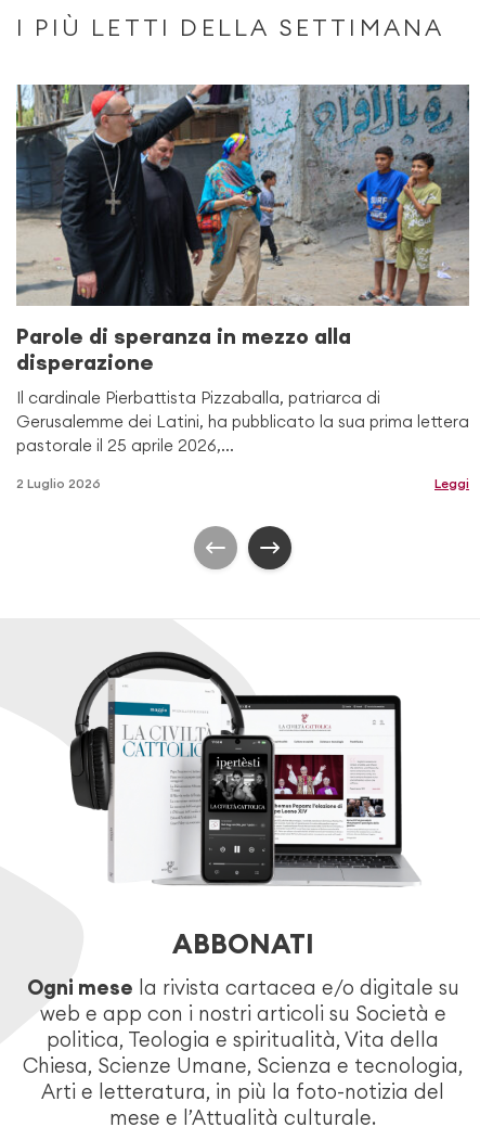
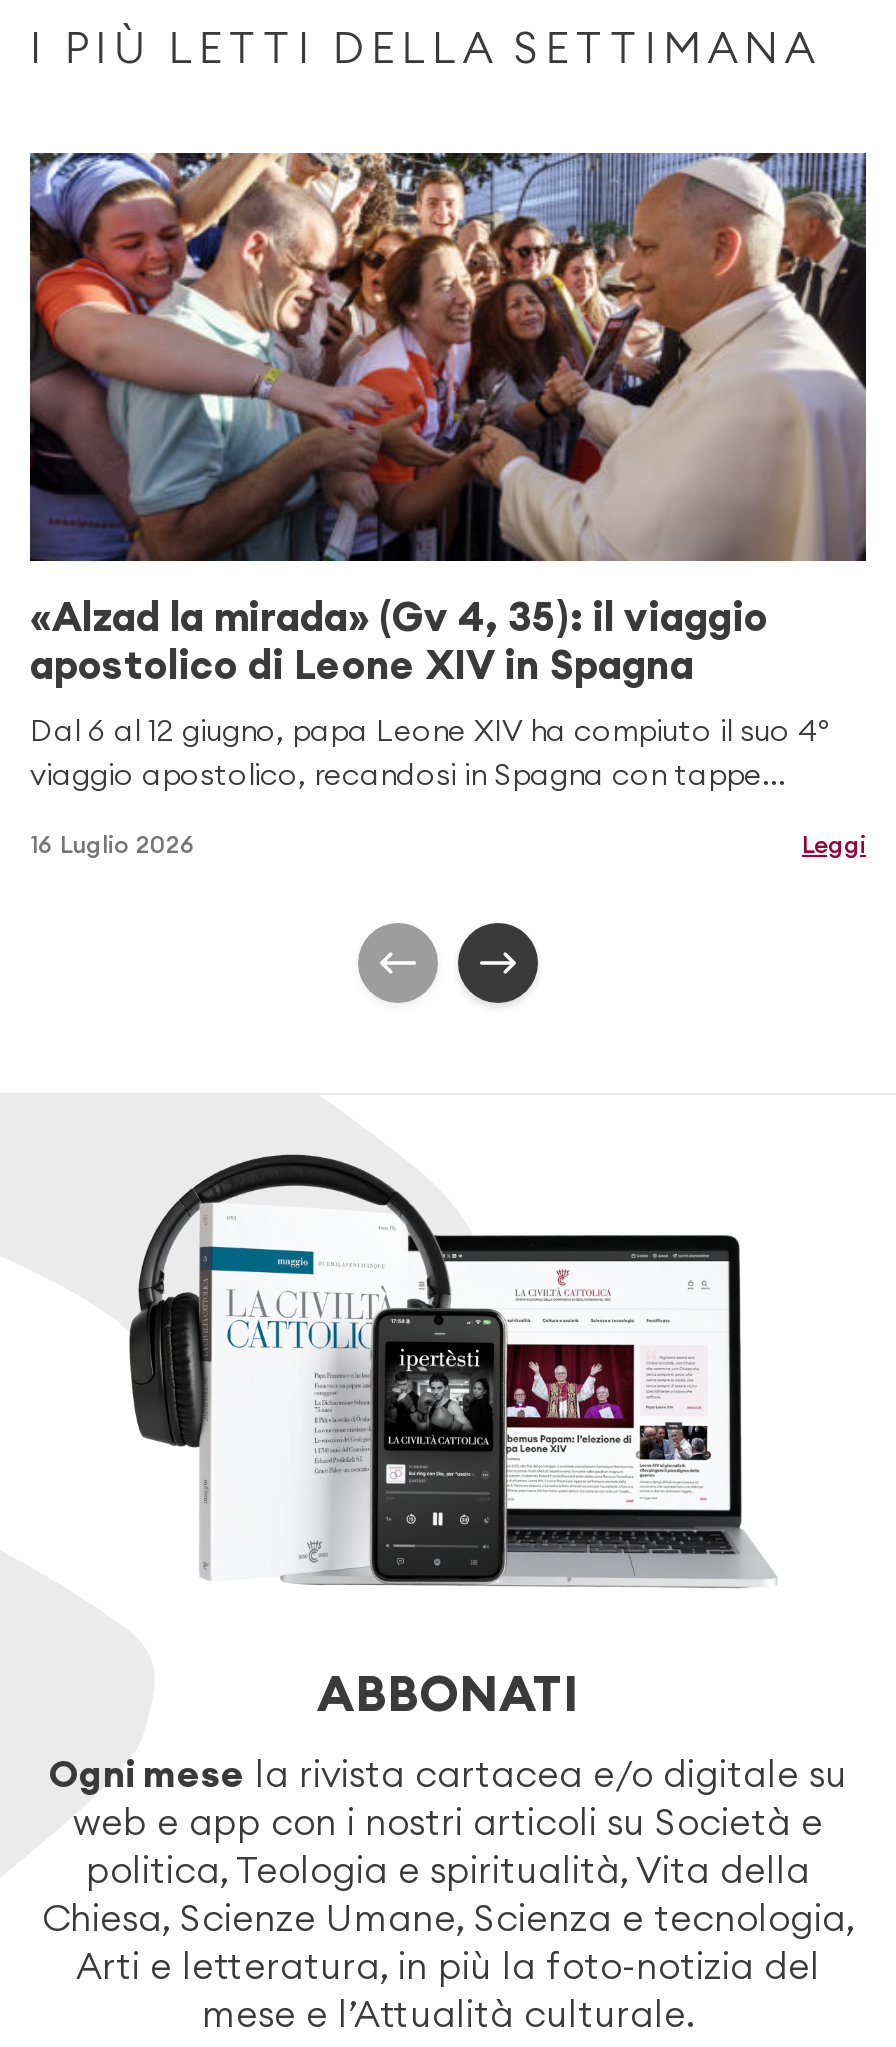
- [image]
- Parole di speranza in mezzo alla
- disperazione
- Il cardinale Pierbattista Pizzaballa, patriarca di
- Gerusalemme dei Latini, ha pubblicato la sua prima lettera
- pastorale il 25 aprile 2026,...
+ [image]
+ «Alzad la mirada» (Gv 4, 35): il viaggio
+ apostolico di Leone XIV in Spagna
+ Dal 6 al 12 giugno, papa Leone XIV ha compiuto il suo 4º
+ viaggio apostolico, recandosi in Spagna con tappe...

- 2 Luglio 2026
+ 16 Luglio 2026
